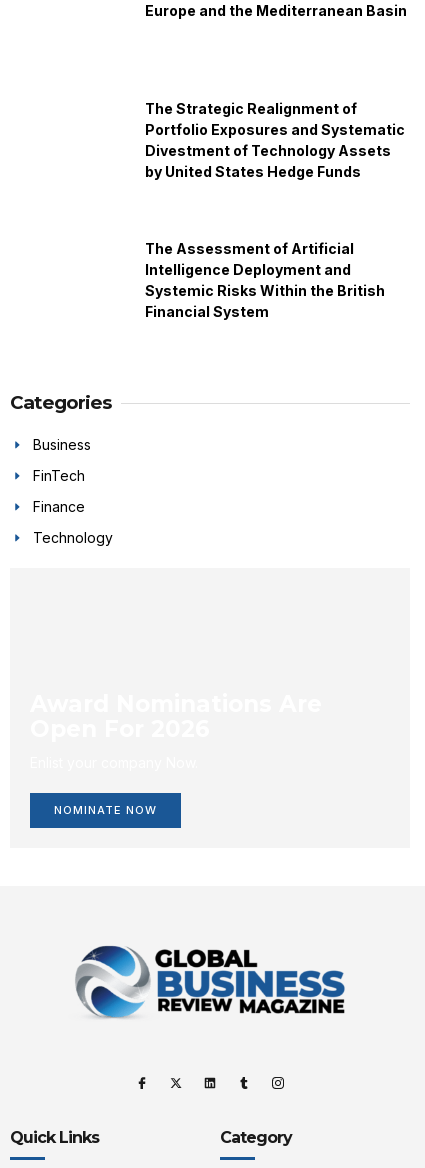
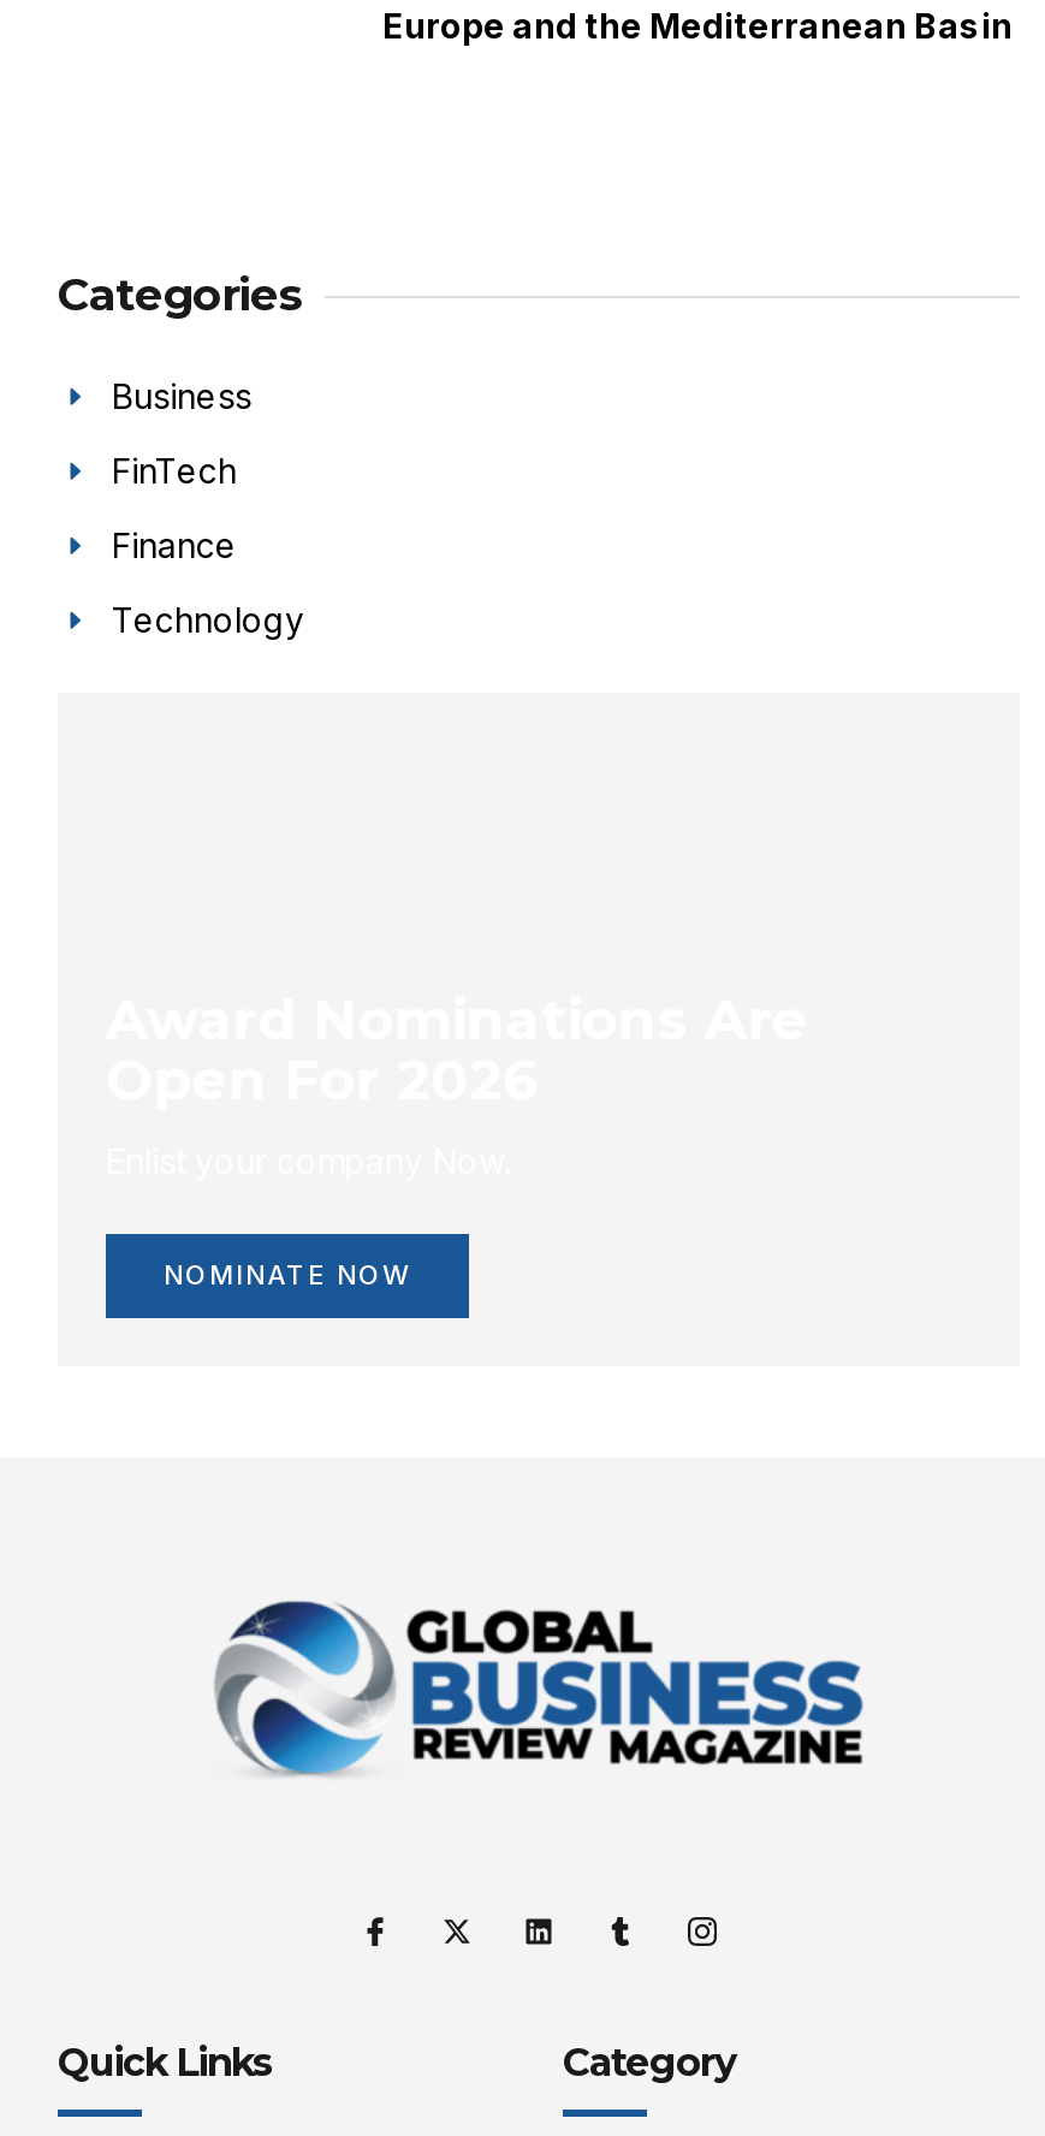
- The Strategic Realignment of
- Portfolio Exposures and Systematic
- Divestment of Technology Assets
- by United States Hedge Funds

- The Assessment of Artificial
- Intelligence Deployment and
- Systemic Risks Within the British
- Financial System
